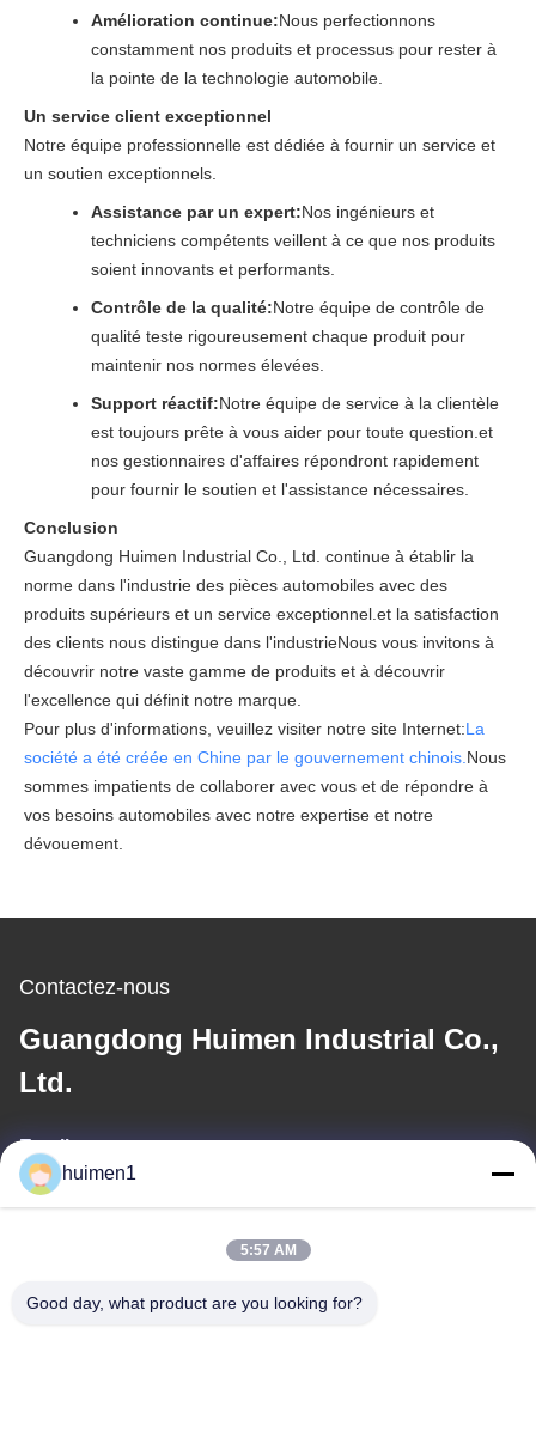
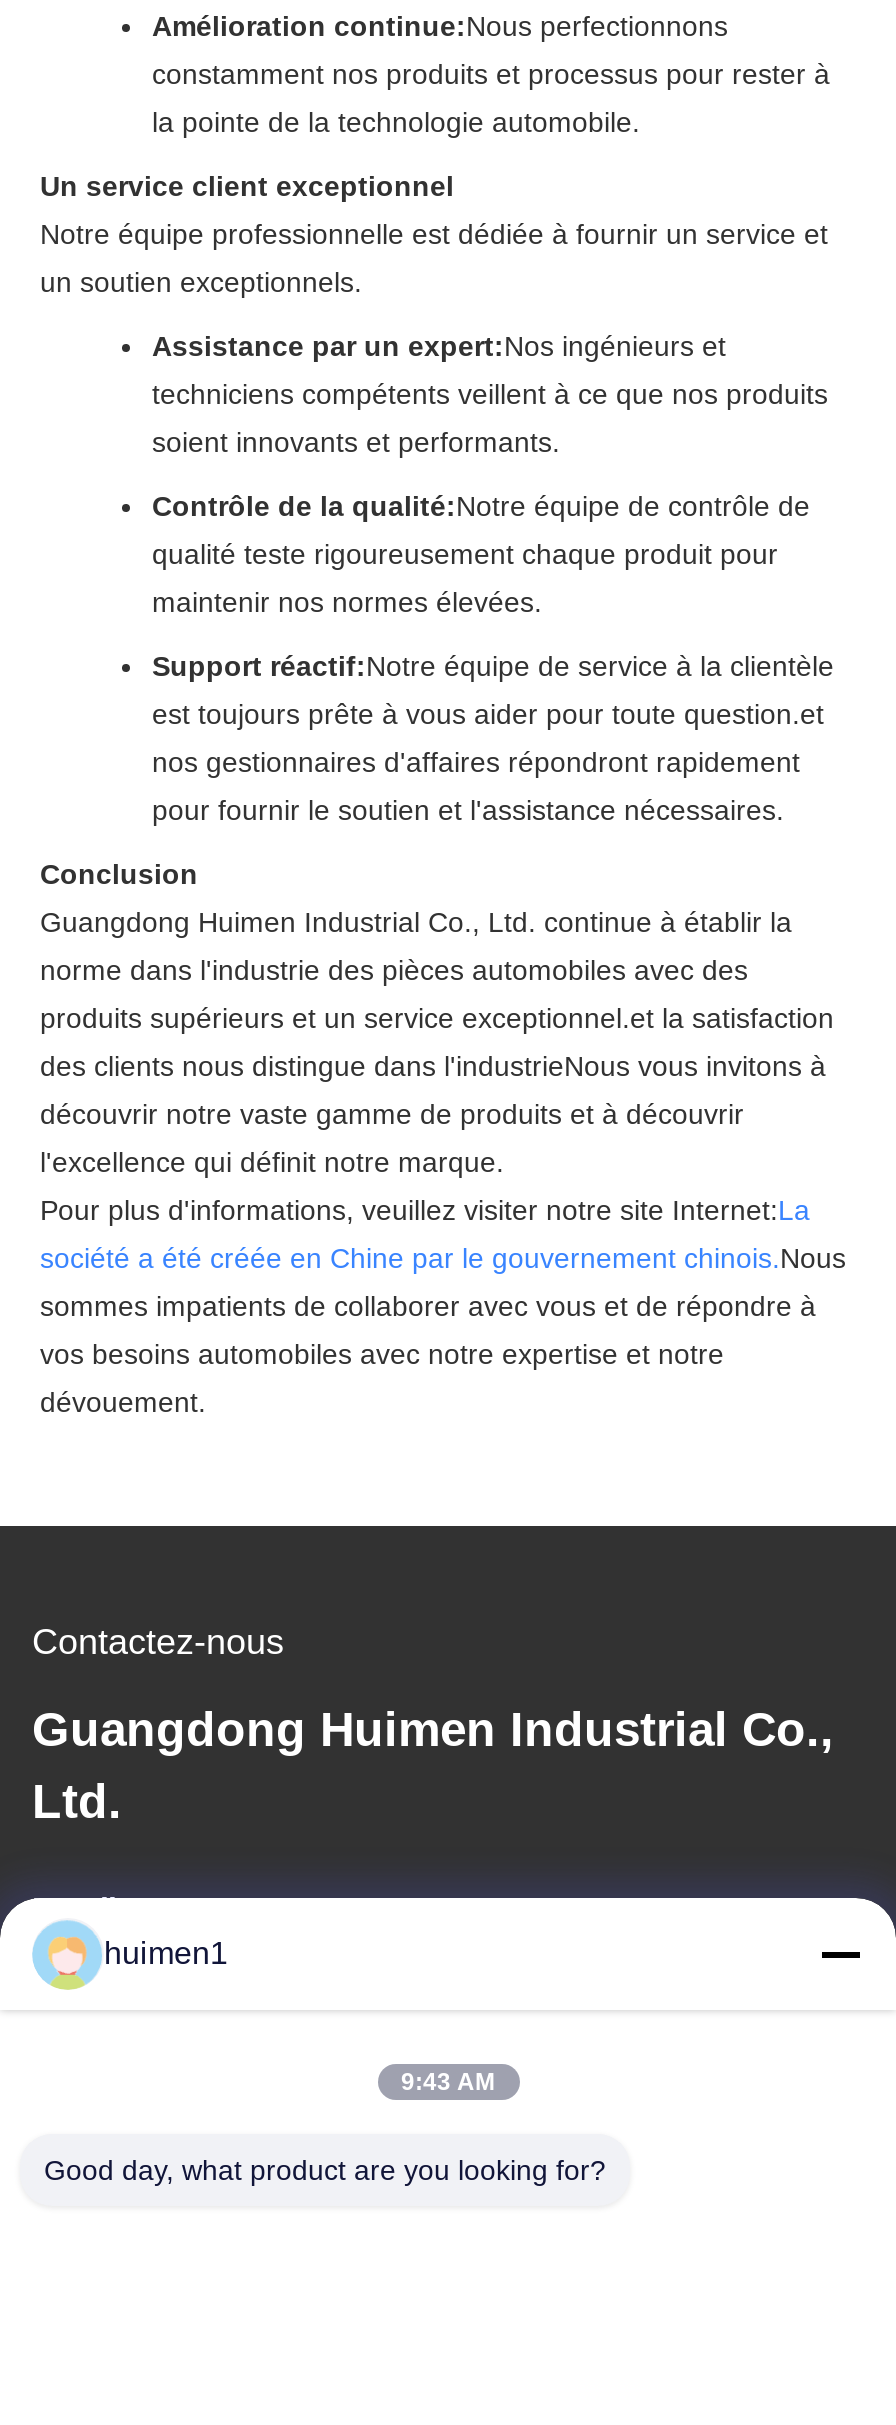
- 5:57 AM
+ 9:43 AM
